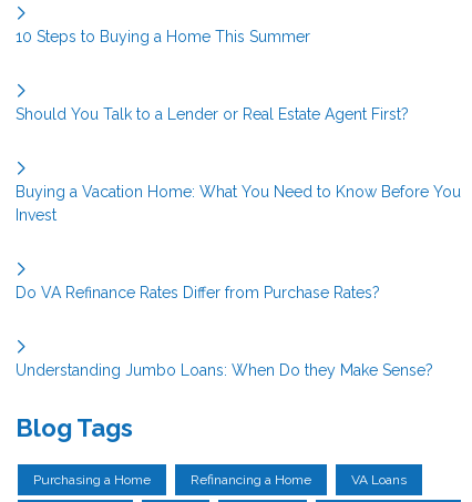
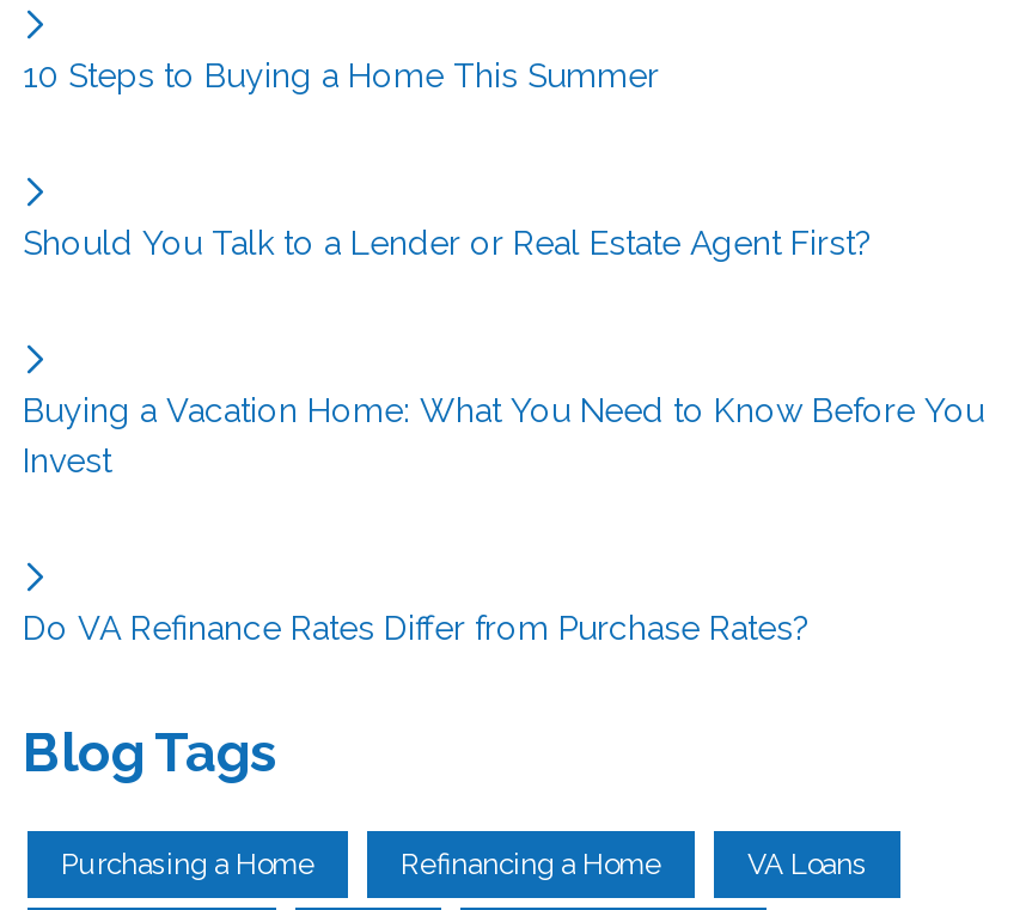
- Understanding Jumbo Loans: When Do they Make Sense?
